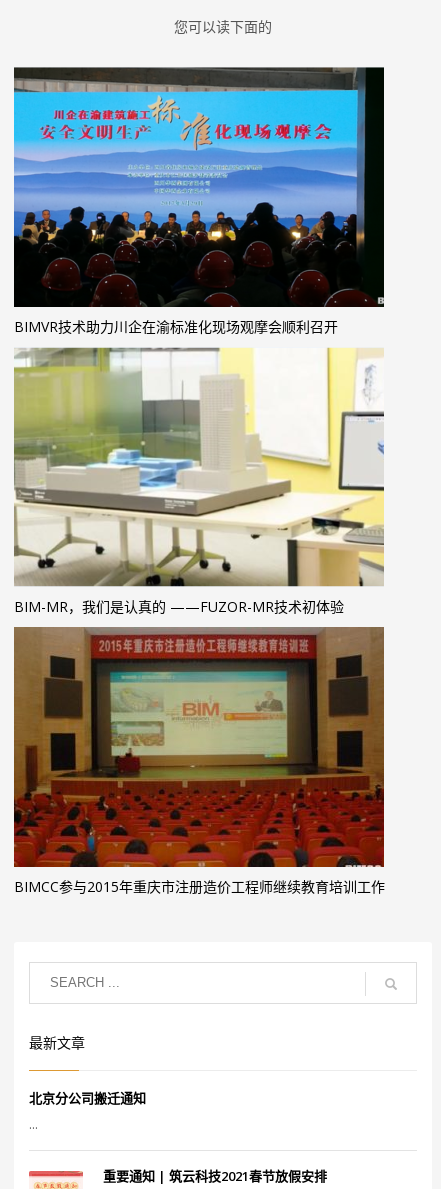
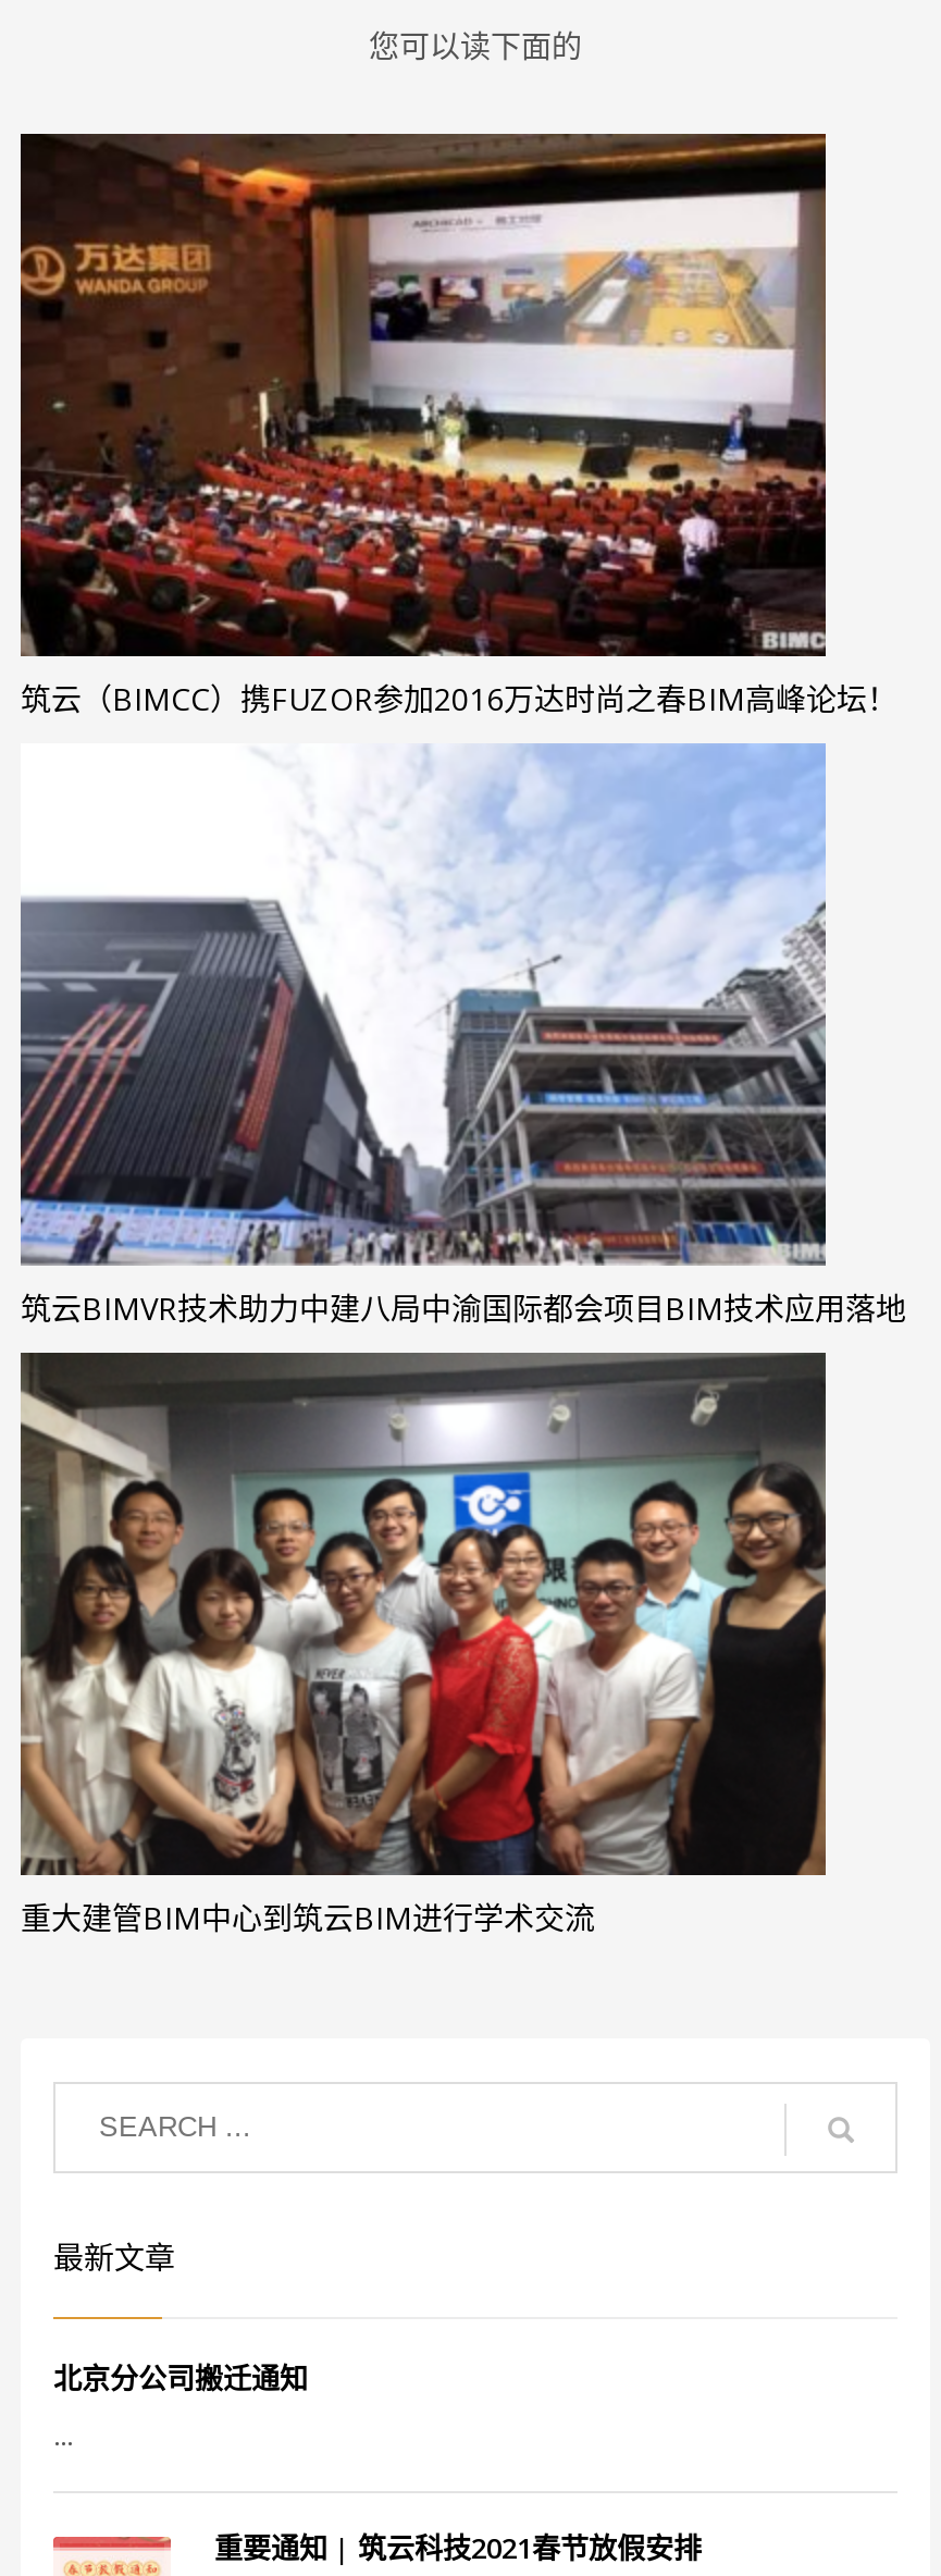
- [image]
- BIMVR技术助力川企在渝标准化现场观摩会顺利召开
+ [image]
+ 筑云（BIMCC）携FUZOR参加2016万达时尚之春BIM高峰论坛！

- [image]
- BIM-MR，我们是认真的 ——FUZOR-MR技术初体验
+ [image]
+ 筑云BIMVR技术助力中建八局中渝国际都会项目BIM技术应用落地

- [image]
- BIMCC参与2015年重庆市注册造价工程师继续教育培训工作
+ [image]
+ 重大建管BIM中心到筑云BIM进行学术交流
